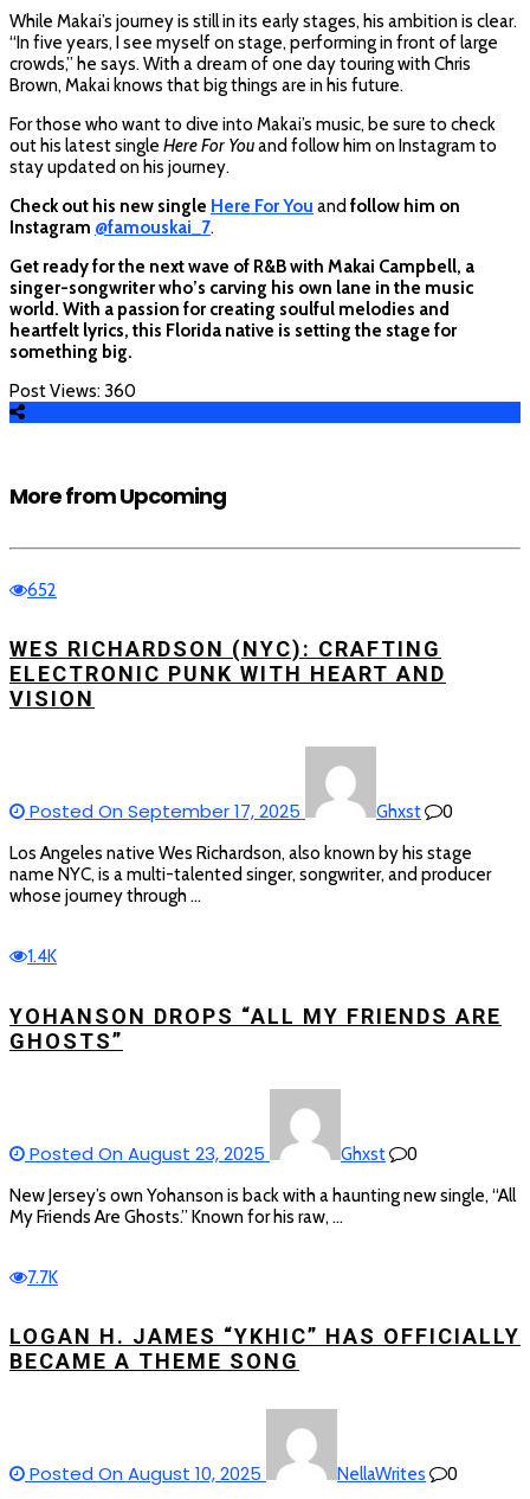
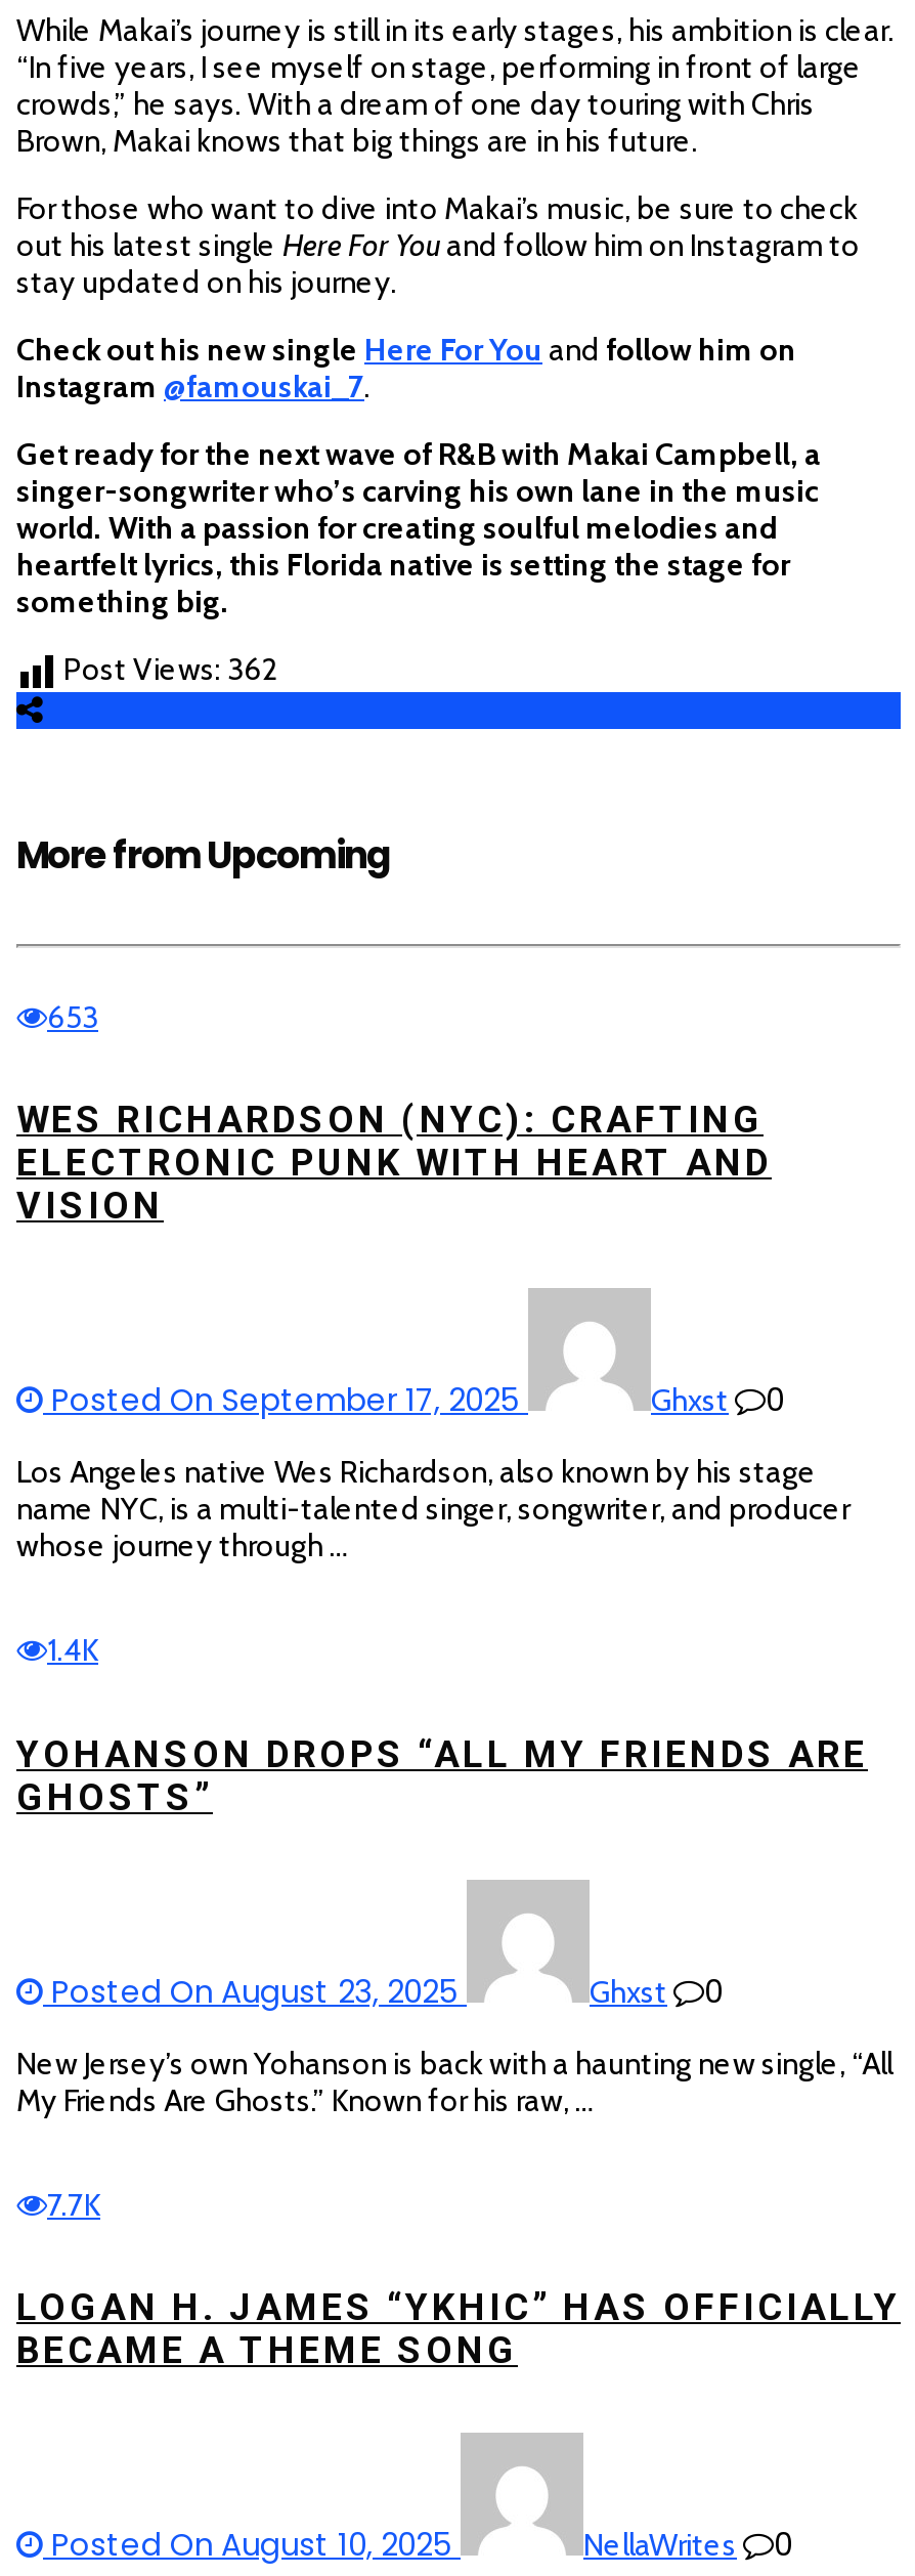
- Post Views: 360
+ Post Views: 362

- 652
+ 653
